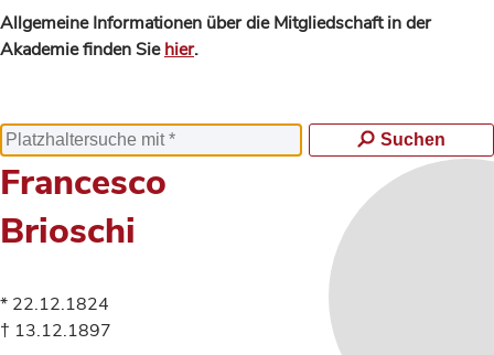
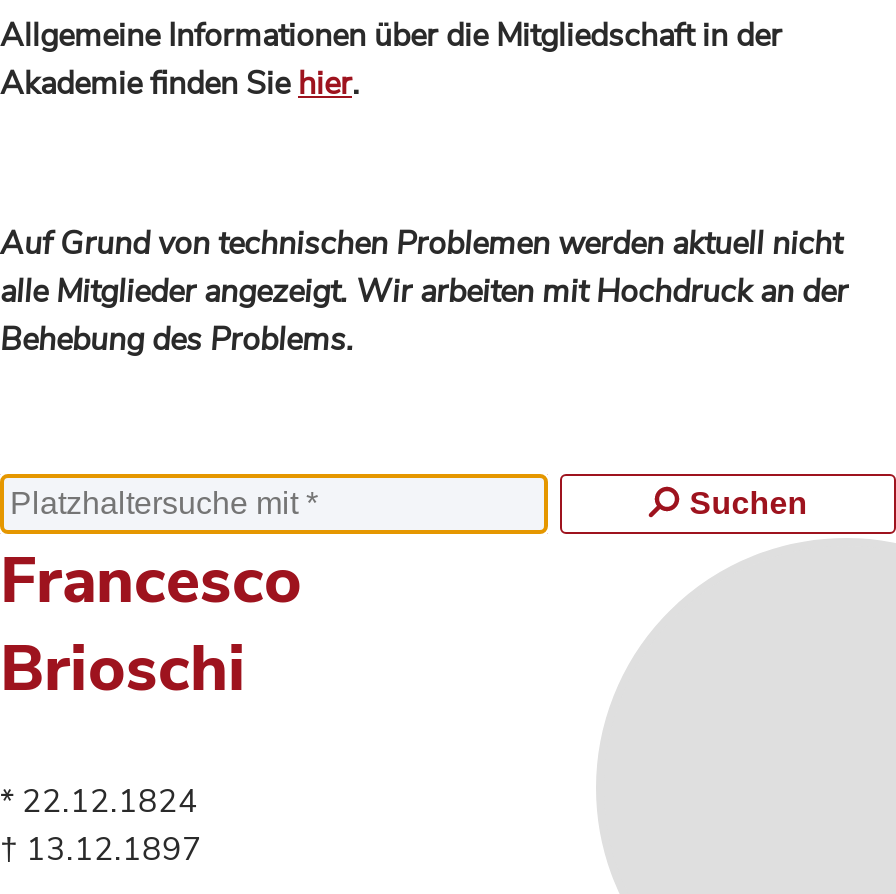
+ Auf Grund von technischen Problemen werden aktuell nicht
+ alle Mitglieder angezeigt. Wir arbeiten mit Hochdruck an der
+ Behebung des Problems.
